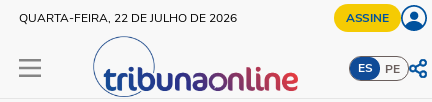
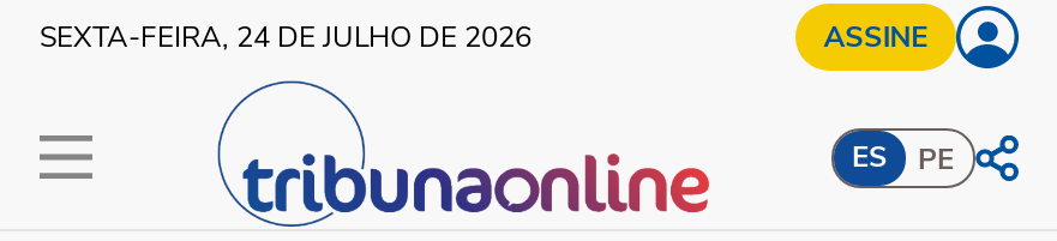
- QUARTA-FEIRA, 22 DE JULHO DE 2026
+ SEXTA-FEIRA, 24 DE JULHO DE 2026
